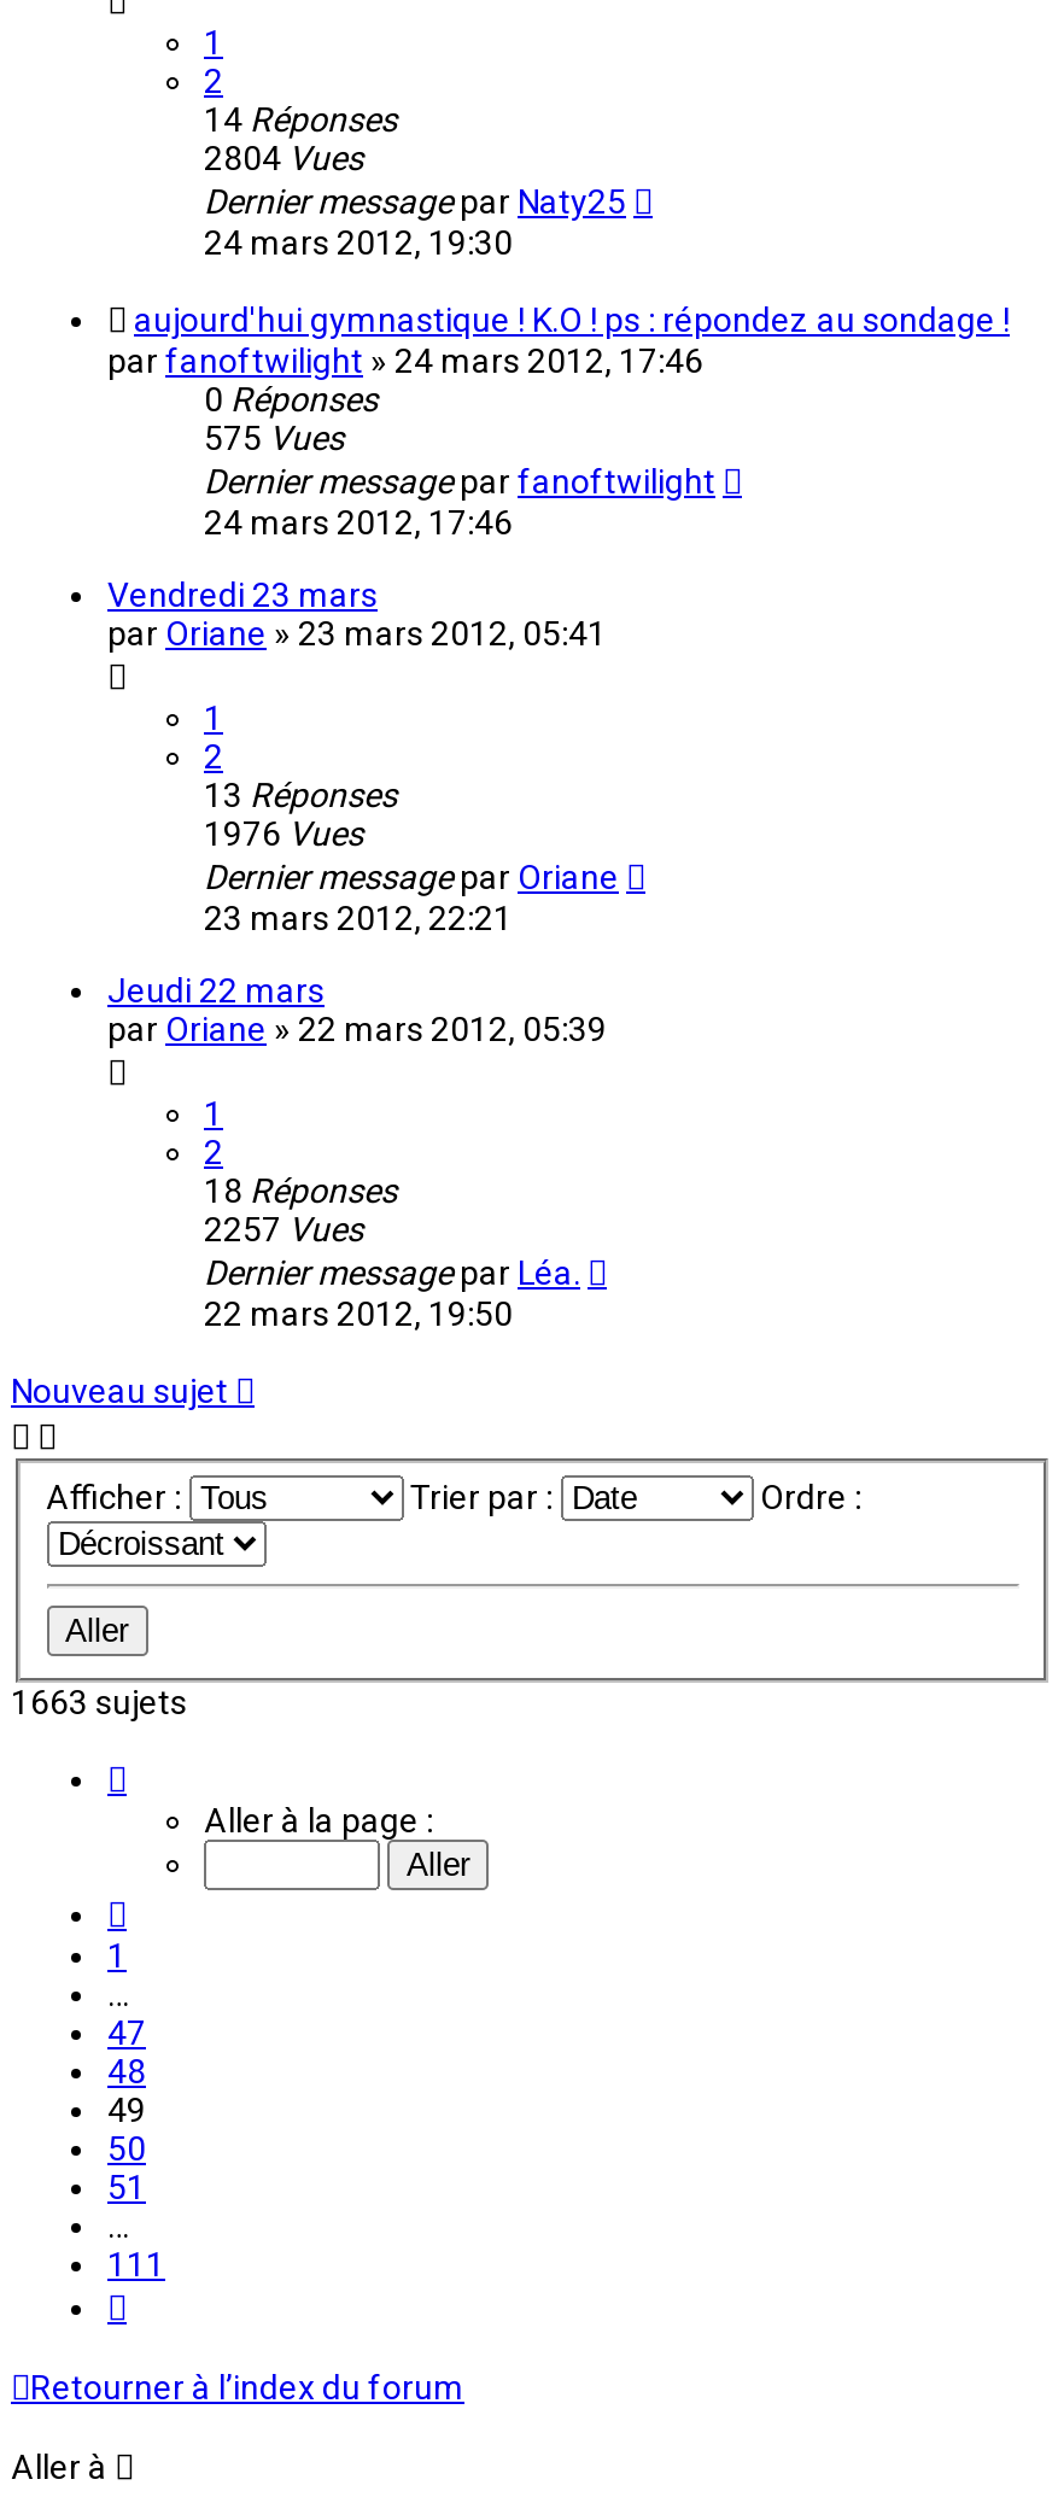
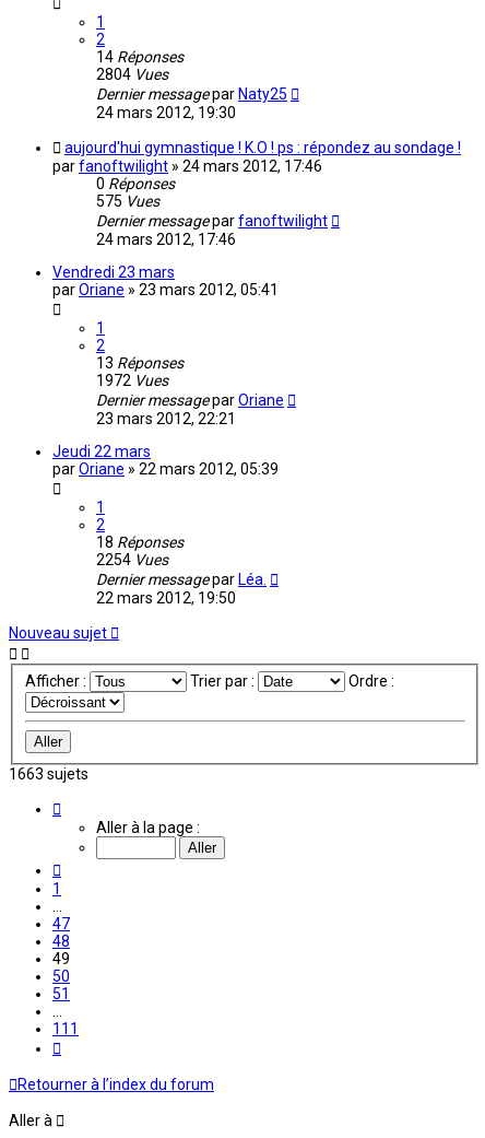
- 1976 Vues
+ 1972 Vues

- 2257 Vues
+ 2254 Vues
